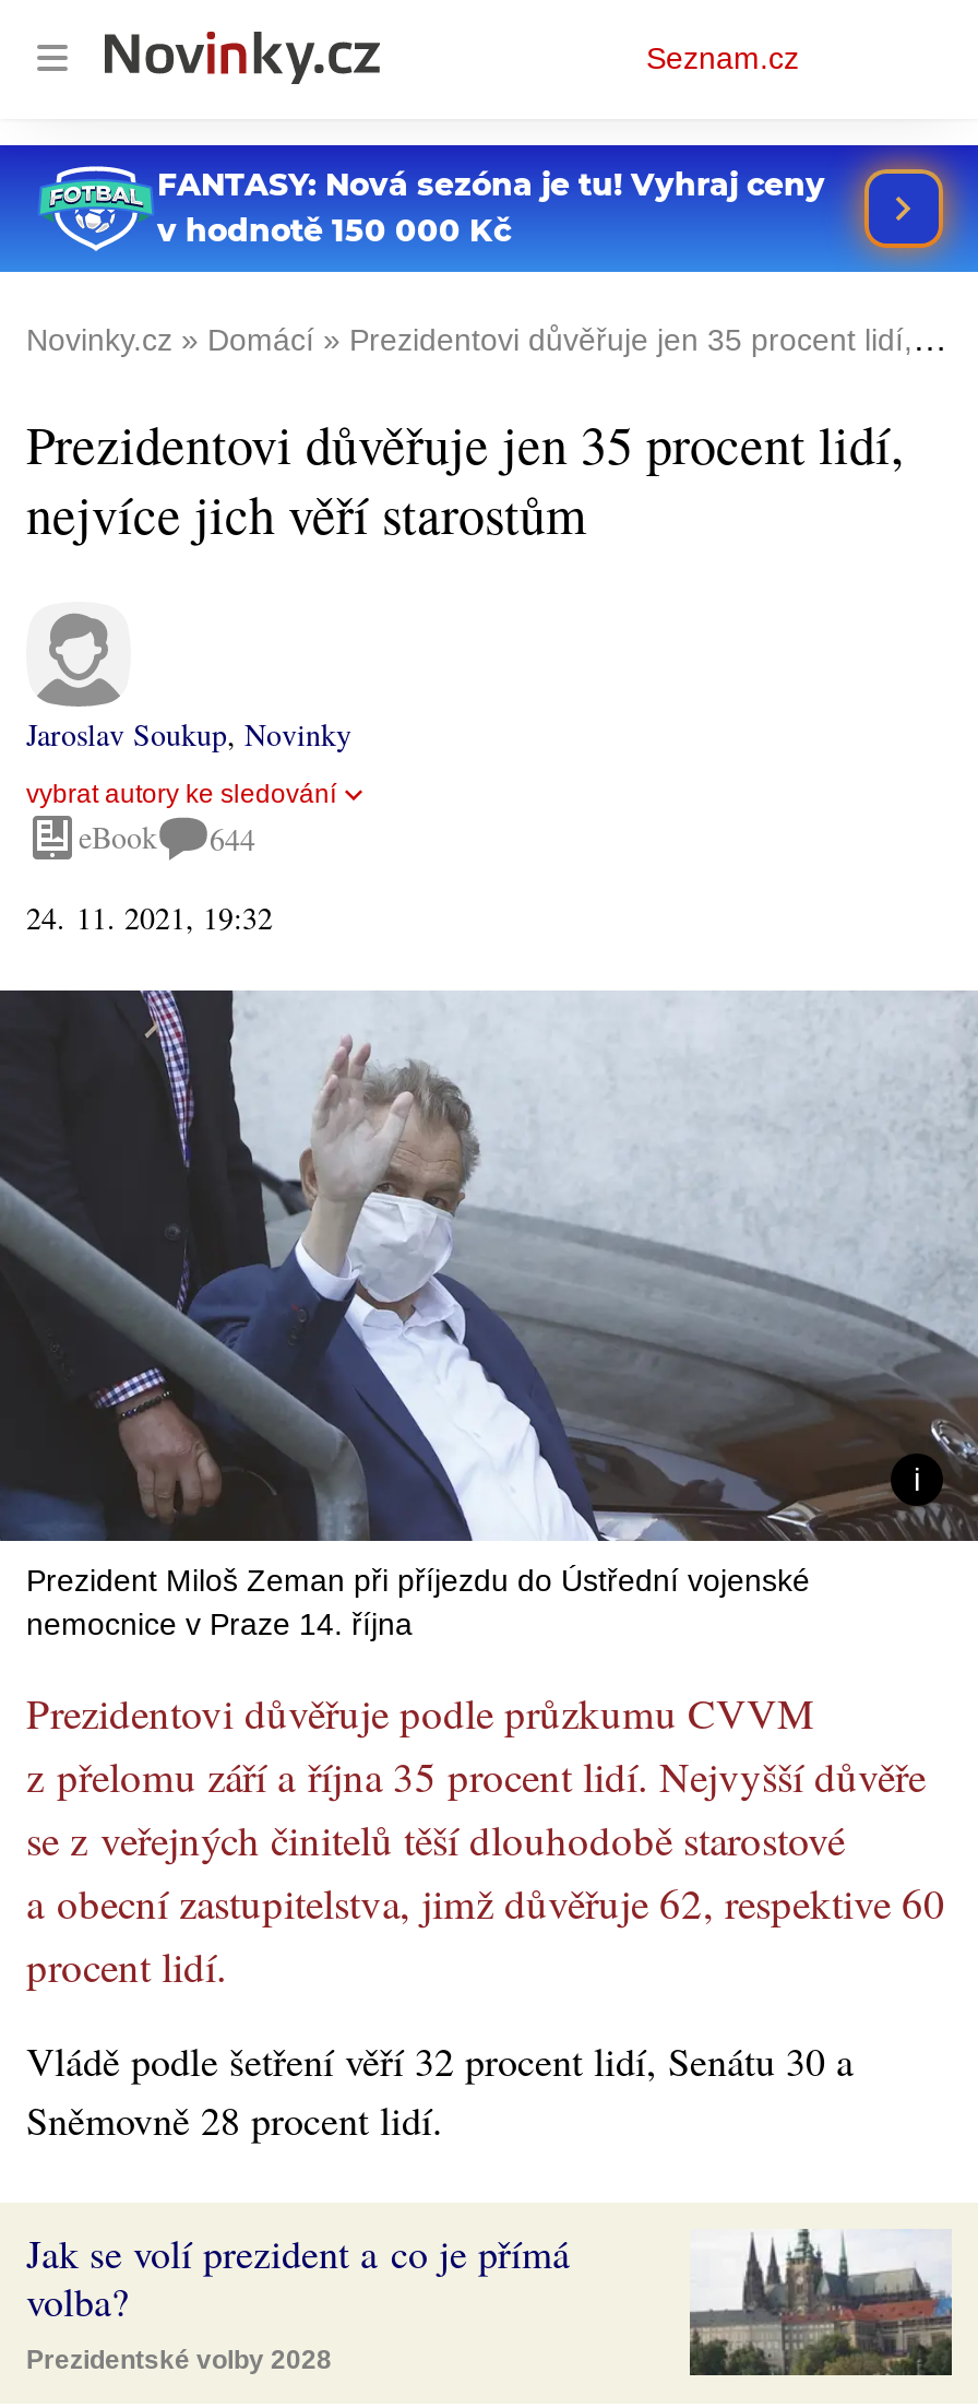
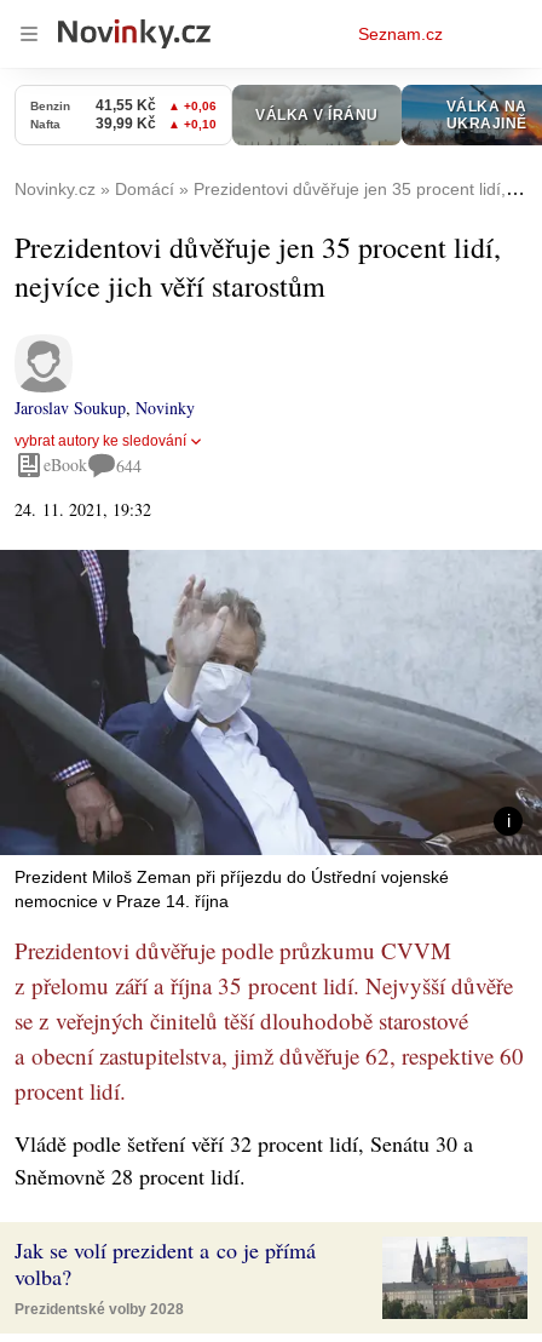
- [image]
+ [image]
